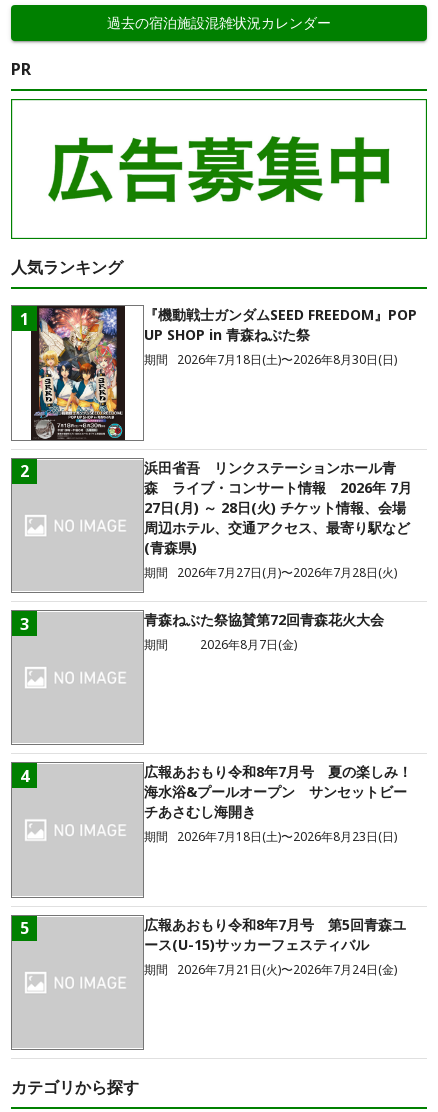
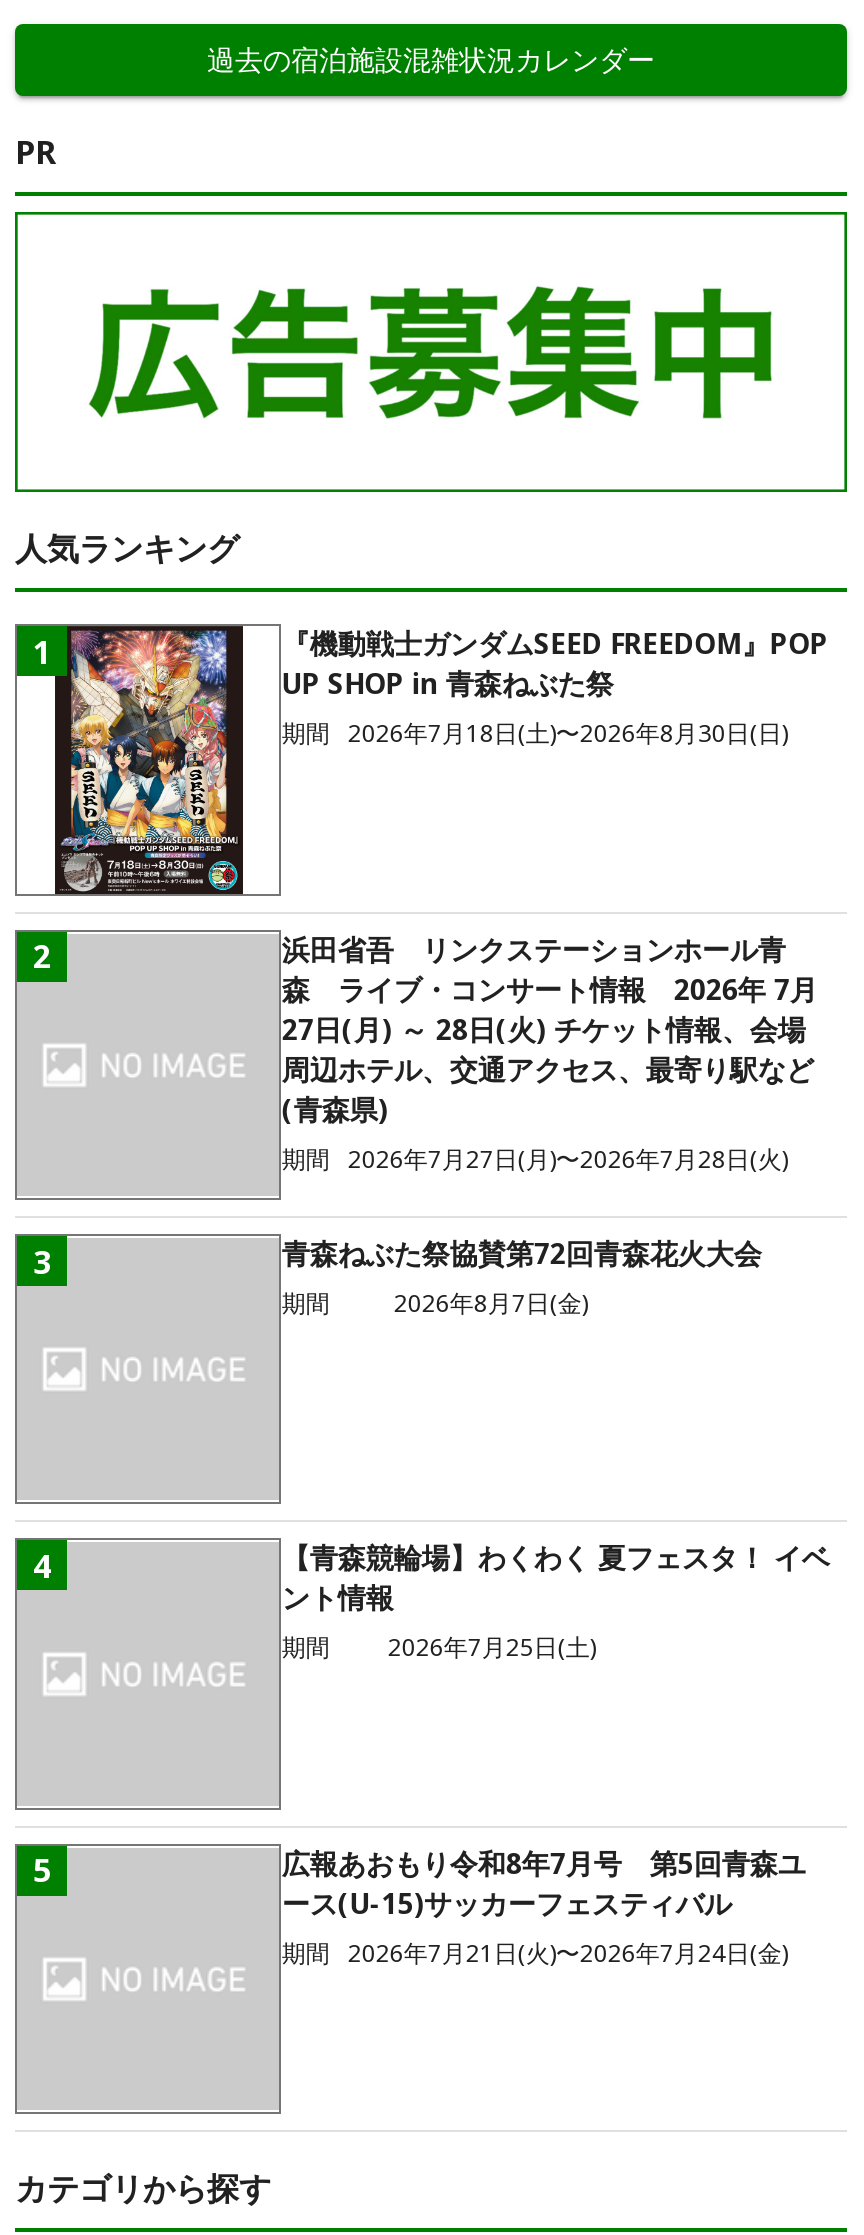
- 広報あおもり令和8年7月号 夏の楽しみ！
- 海水浴&プールオープン サンセットビー
- チあさむし海開き
- 期間 2026年7月18日(土)〜2026年8月23日(日)
+ 【青森競輪場】わくわく 夏フェスタ！ イベ
+ ント情報
+ 期間
+ 2026年7月25日(土)
